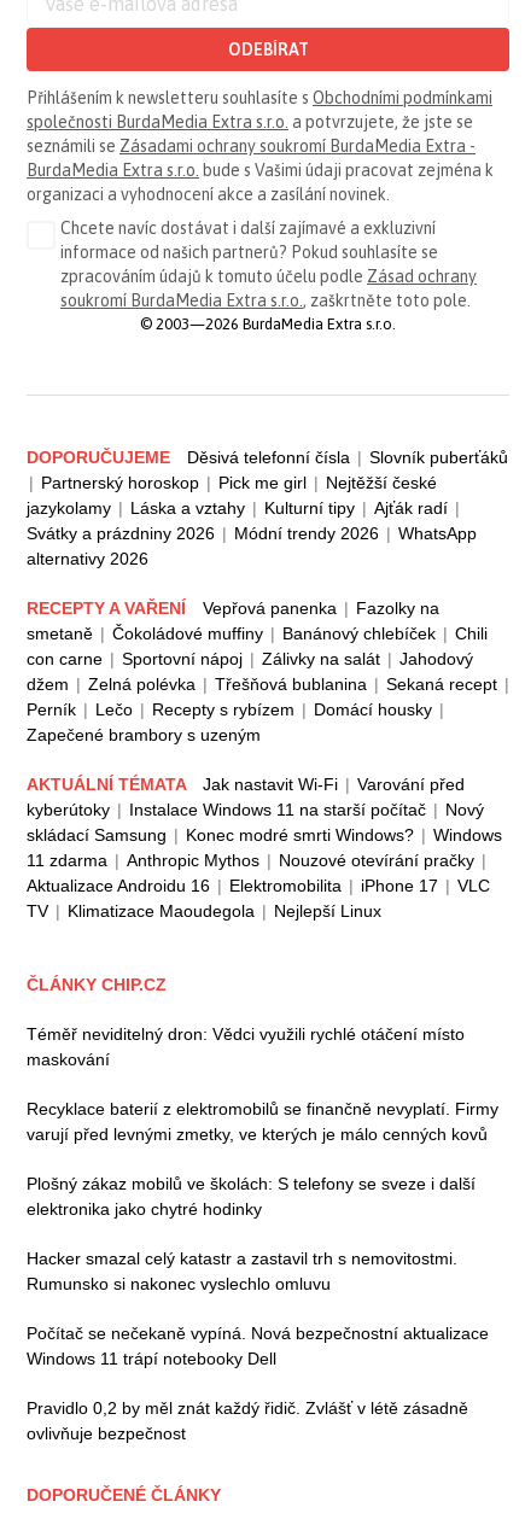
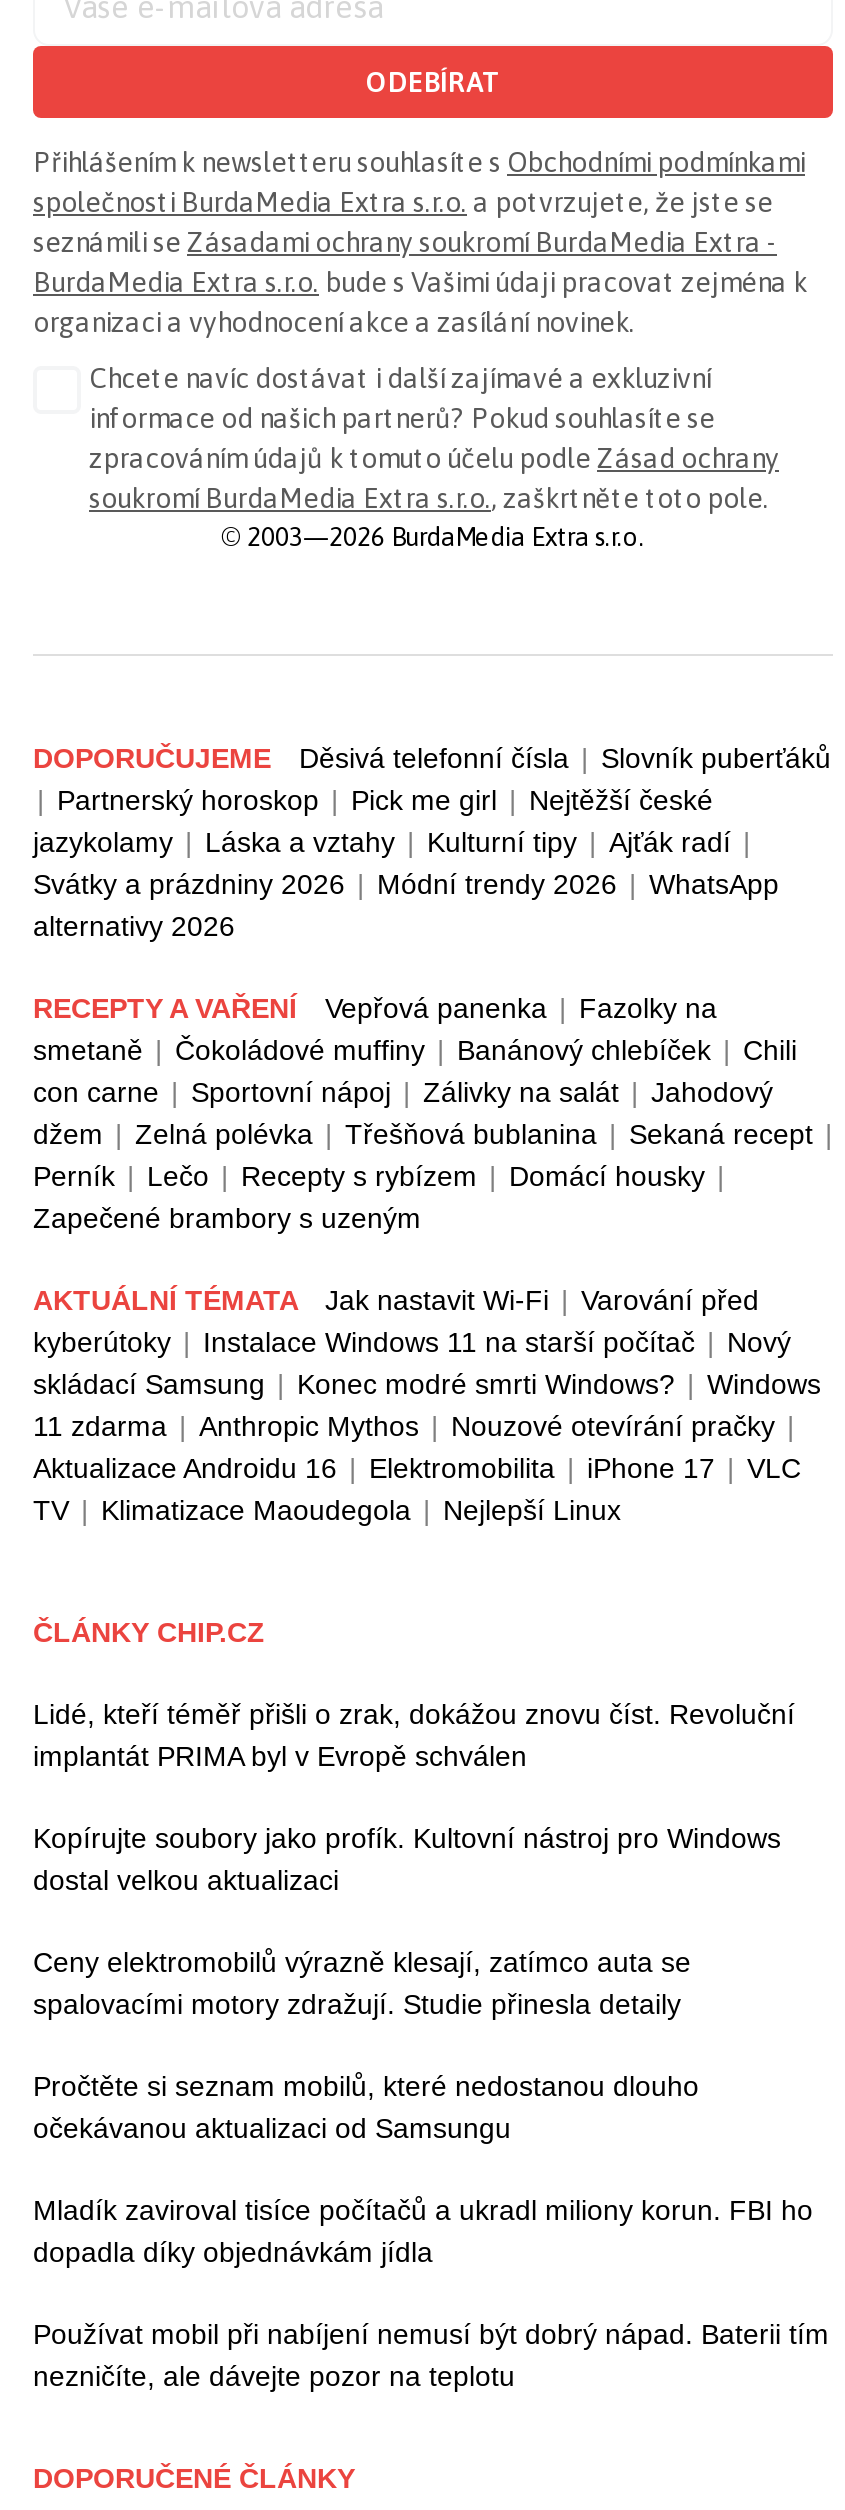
- Téměř neviditelný dron: Vědci využili rychlé otáčení místo
- maskování
+ Lidé, kteří téměř přišli o zrak, dokážou znovu číst. Revoluční
+ implantát PRIMA byl v Evropě schválen

- Recyklace baterií z elektromobilů se finančně nevyplatí. Firmy
- varují před levnými zmetky, ve kterých je málo cenných kovů
+ Kopírujte soubory jako profík. Kultovní nástroj pro Windows
+ dostal velkou aktualizaci

- Plošný zákaz mobilů ve školách: S telefony se sveze i další
- elektronika jako chytré hodinky
+ Ceny elektromobilů výrazně klesají, zatímco auta se
+ spalovacími motory zdražují. Studie přinesla detaily

- Hacker smazal celý katastr a zastavil trh s nemovitostmi.
- Rumunsko si nakonec vyslechlo omluvu
+ Pročtěte si seznam mobilů, které nedostanou dlouho
+ očekávanou aktualizaci od Samsungu

- Počítač se nečekaně vypíná. Nová bezpečnostní aktualizace
- Windows 11 trápí notebooky Dell
+ Mladík zaviroval tisíce počítačů a ukradl miliony korun. FBI ho
+ dopadla díky objednávkám jídla

- Pravidlo 0,2 by měl znát každý řidič. Zvlášť v létě zásadně
- ovlivňuje bezpečnost
+ Používat mobil při nabíjení nemusí být dobrý nápad. Baterii tím
+ nezničíte, ale dávejte pozor na teplotu
